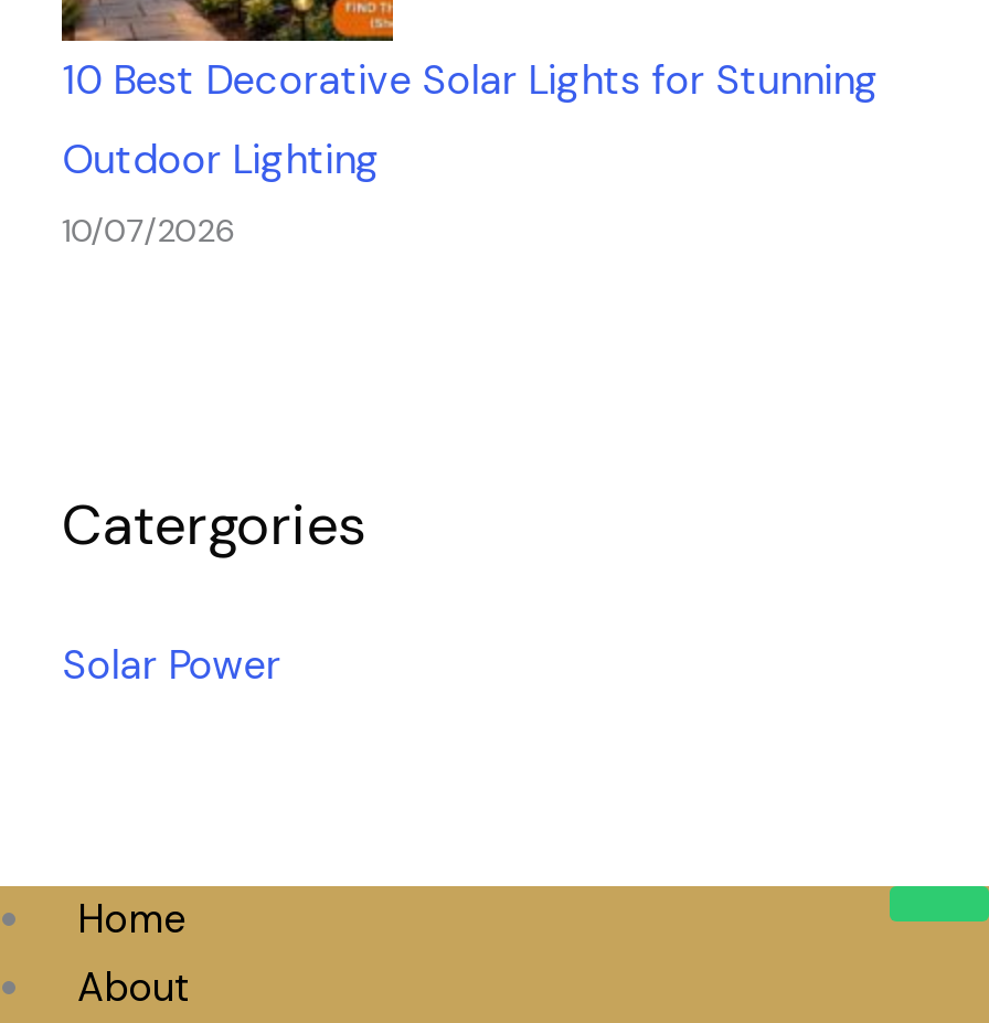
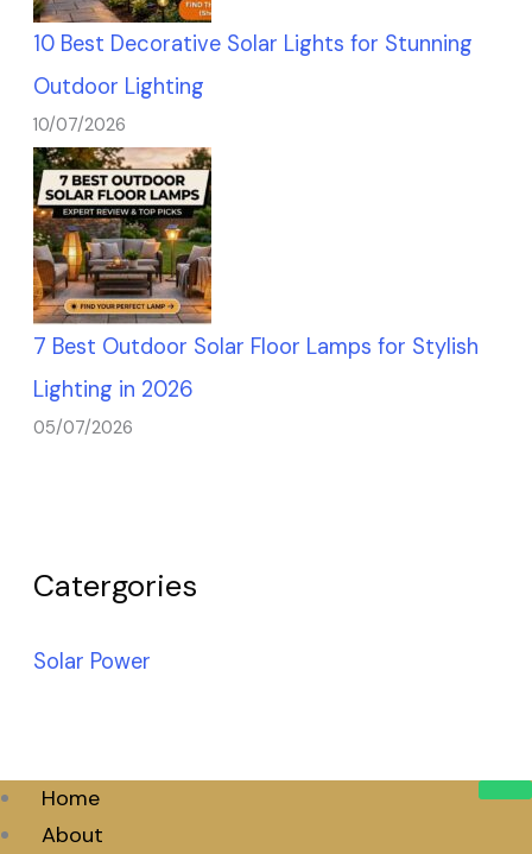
+ [image]
+ 7 Best Outdoor Solar Floor Lamps for Stylish
+ Lighting in 2026
+ 05/07/2026
